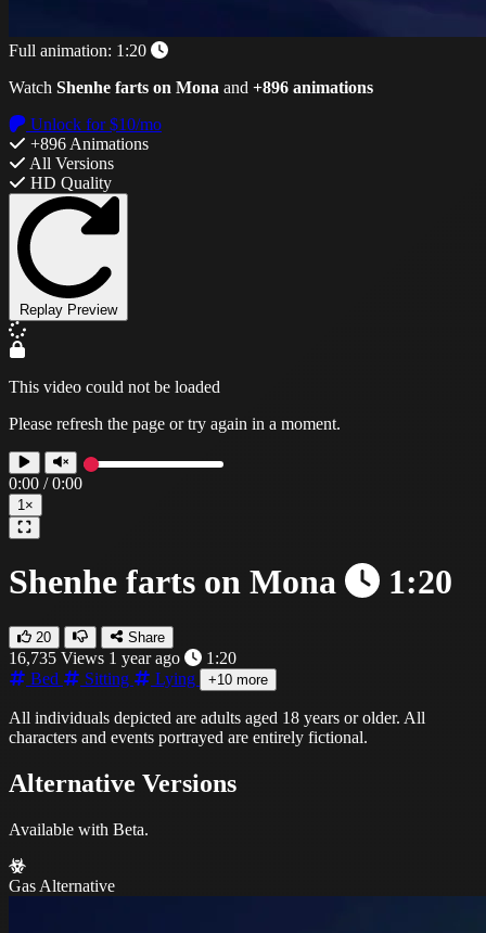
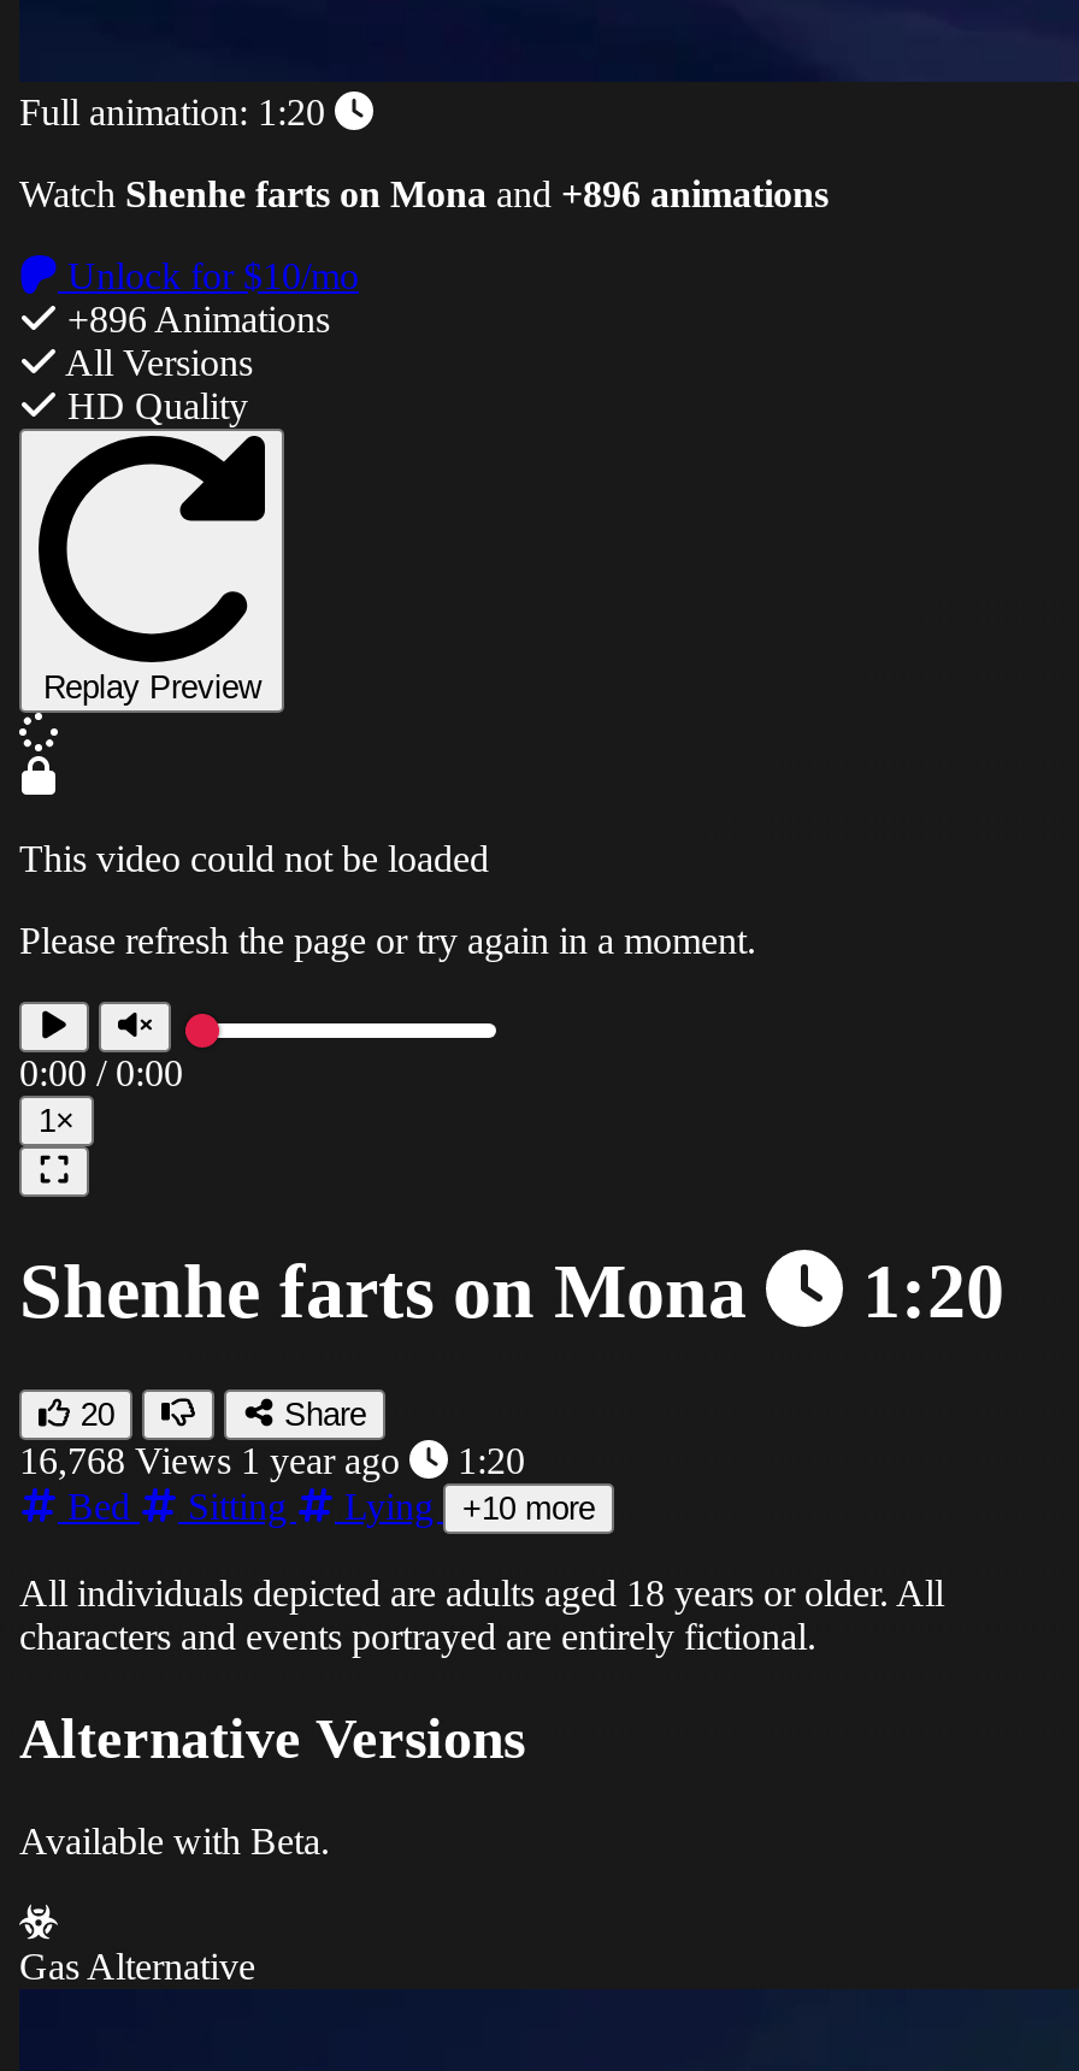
- 16,735 Views 1 year ago
+ 16,768 Views 1 year ago
